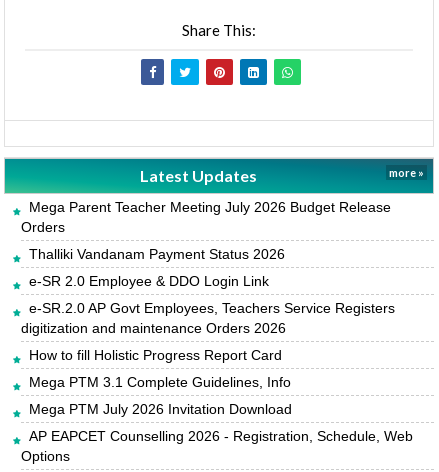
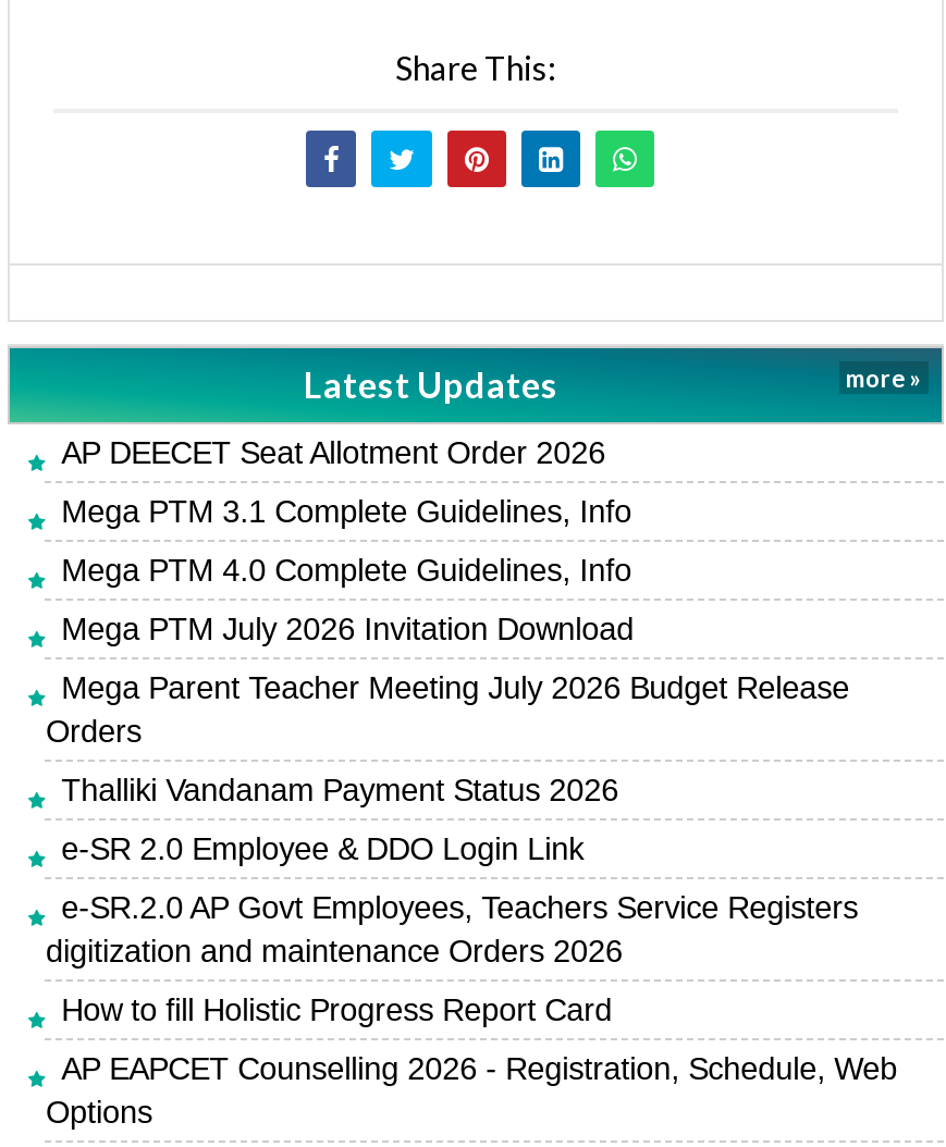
+ AP DEECET Seat Allotment Order 2026
+ Mega PTM 4.0 Complete Guidelines, Info

moved down: Mega Parent Teacher Meeting July 2026 Budget Release | Orders | Thalliki Vandanam Payment Status 2026 | e-SR 2.0 Employee & DDO Login Link | e-SR.2.0 AP Govt Employees, Teachers Service Registers | digitization and maintenance Orders 2026 | How to fill Holistic Progress Report Card

moved up: Mega PTM 3.1 Complete Guidelines, Info | Mega PTM July 2026 Invitation Download
